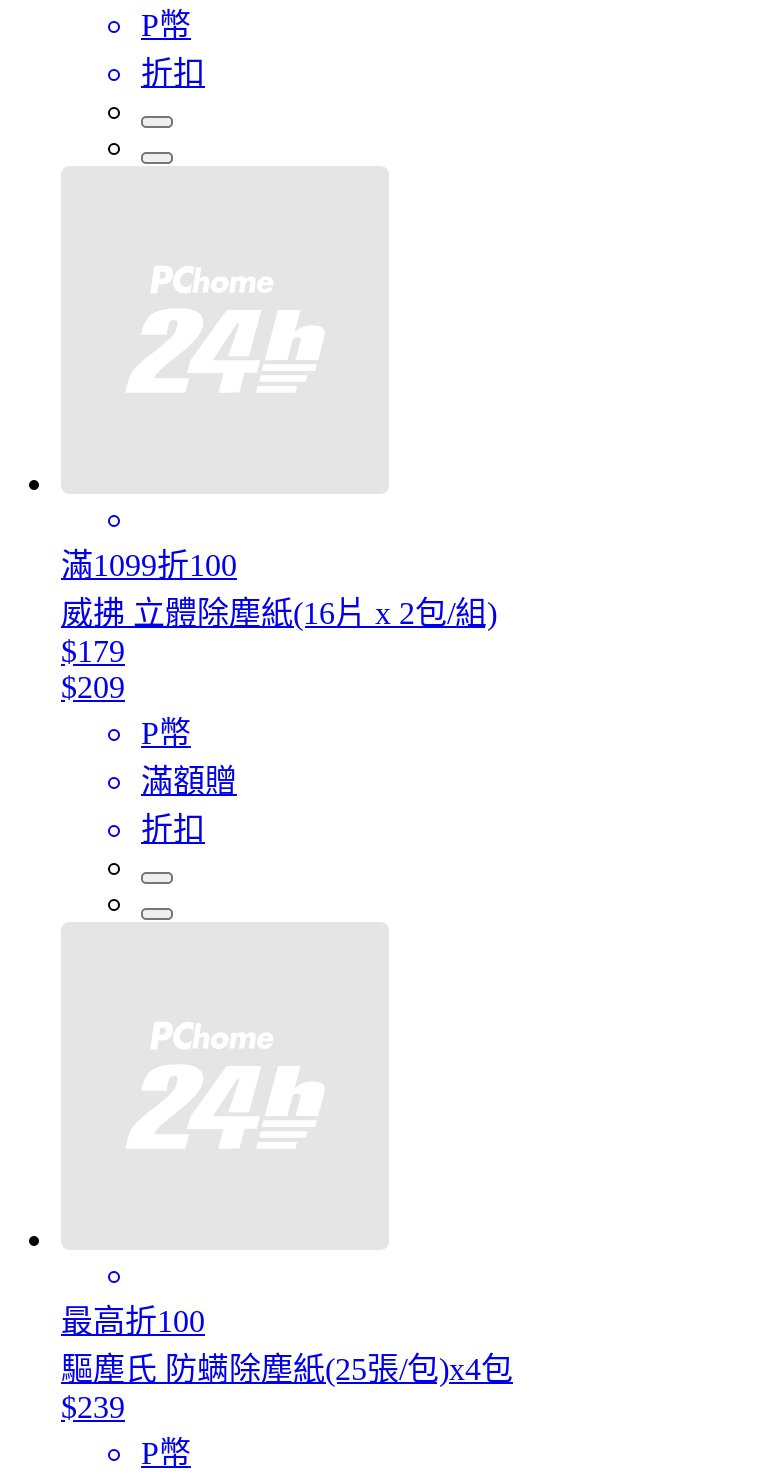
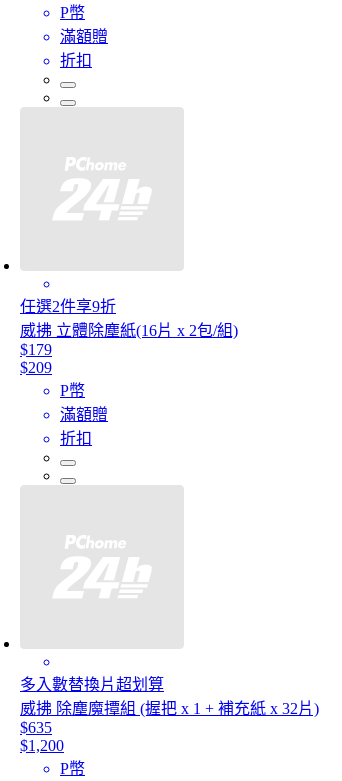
+ 滿額贈

- 滿1099折100
+ 任選2件享9折

- 最高折100
- 驅塵氏 防螨除塵紙(25張/包)x4包
- $239
+ 多入數替換片超划算
+ 威拂 除塵魔撢組 (握把 x 1 + 補充紙 x 32片)
+ $635
+ $1,200
